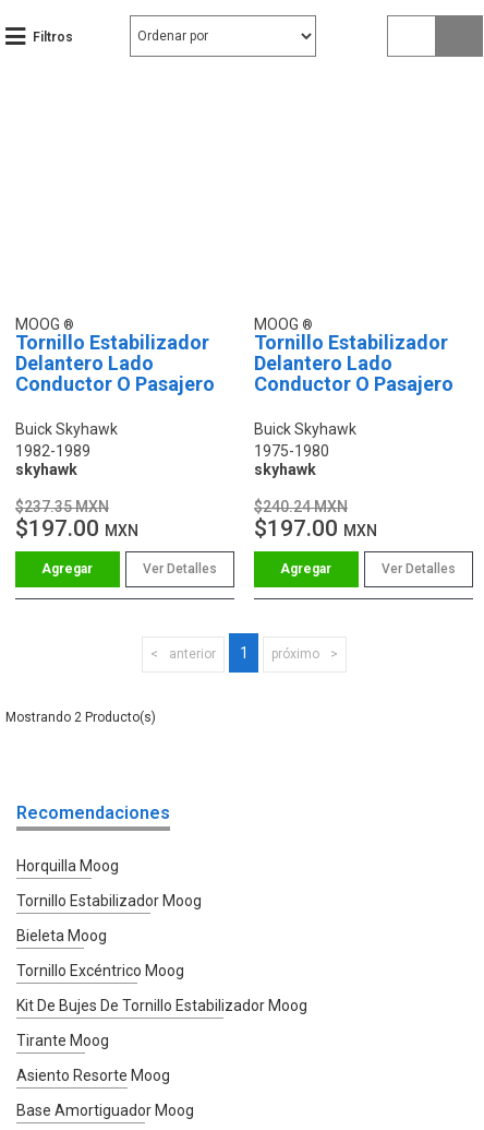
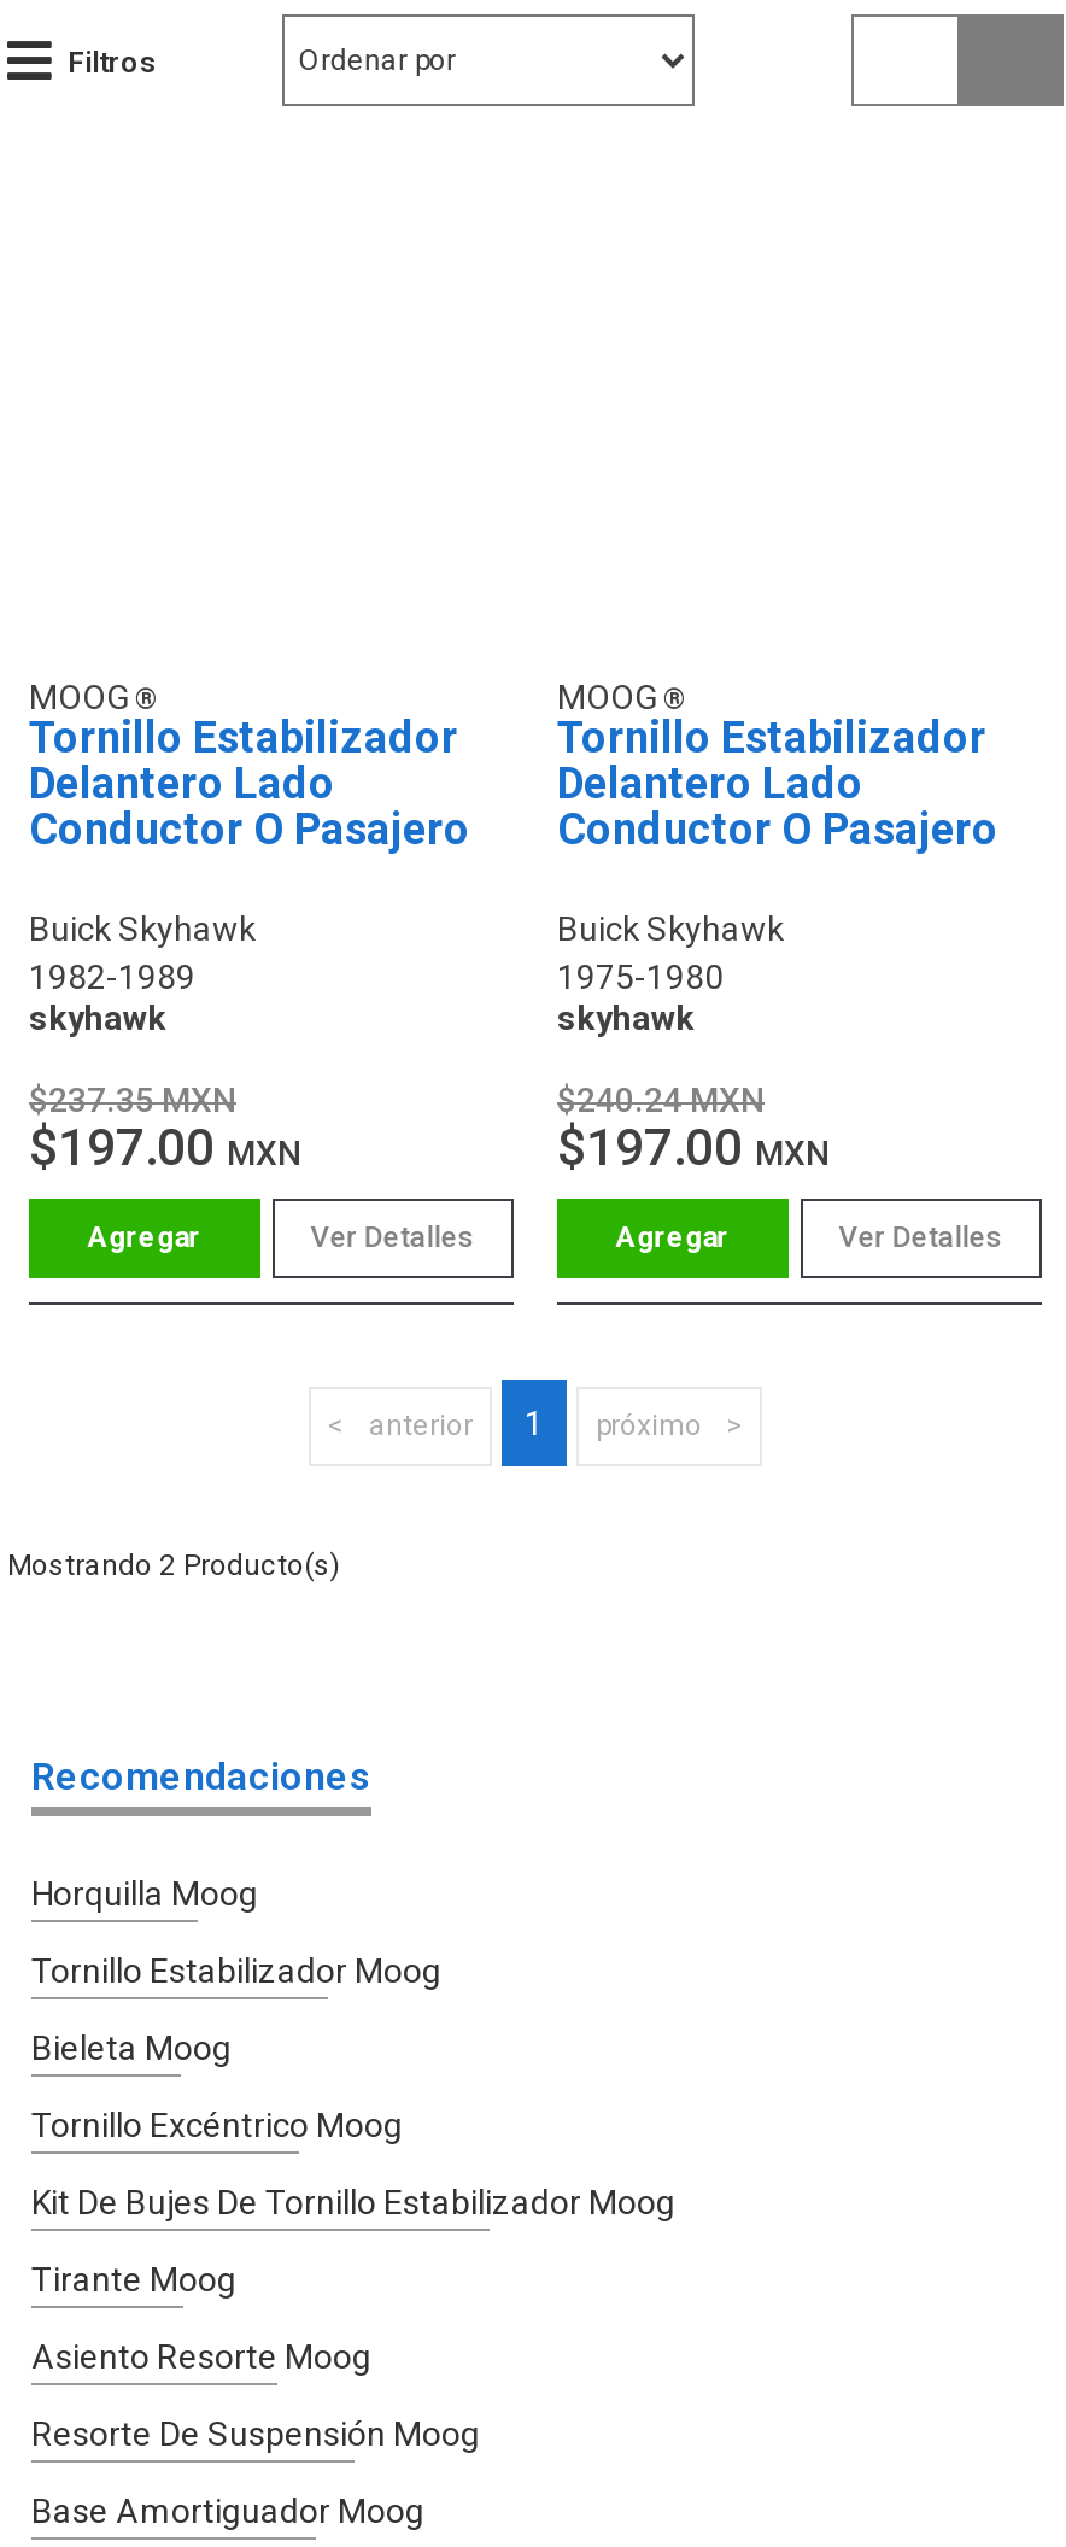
+ Resorte De Suspensión Moog
